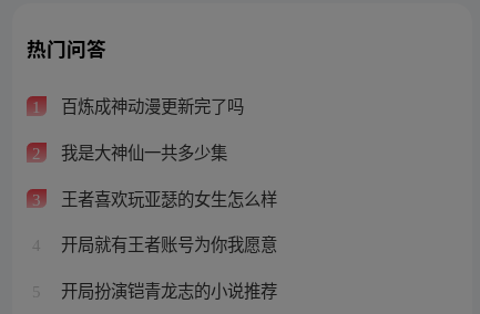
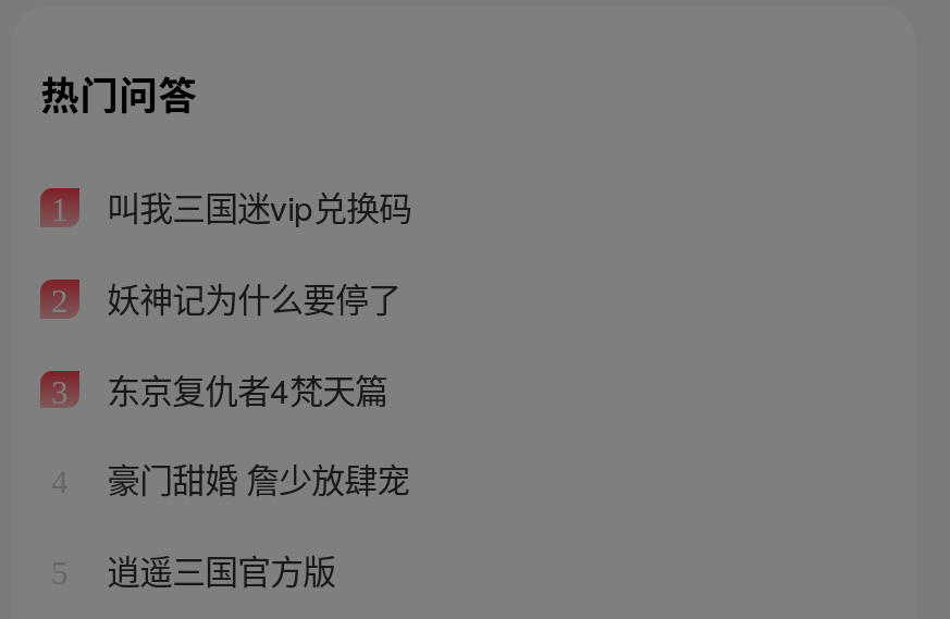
- 百炼成神动漫更新完了吗
+ 叫我三国迷vip兑换码

- 我是大神仙一共多少集
+ 妖神记为什么要停了

- 王者喜欢玩亚瑟的女生怎么样
+ 东京复仇者4梵天篇

- 开局就有王者账号为你我愿意
+ 豪门甜婚 詹少放肆宠

- 开局扮演铠青龙志的小说推荐
+ 逍遥三国官方版
